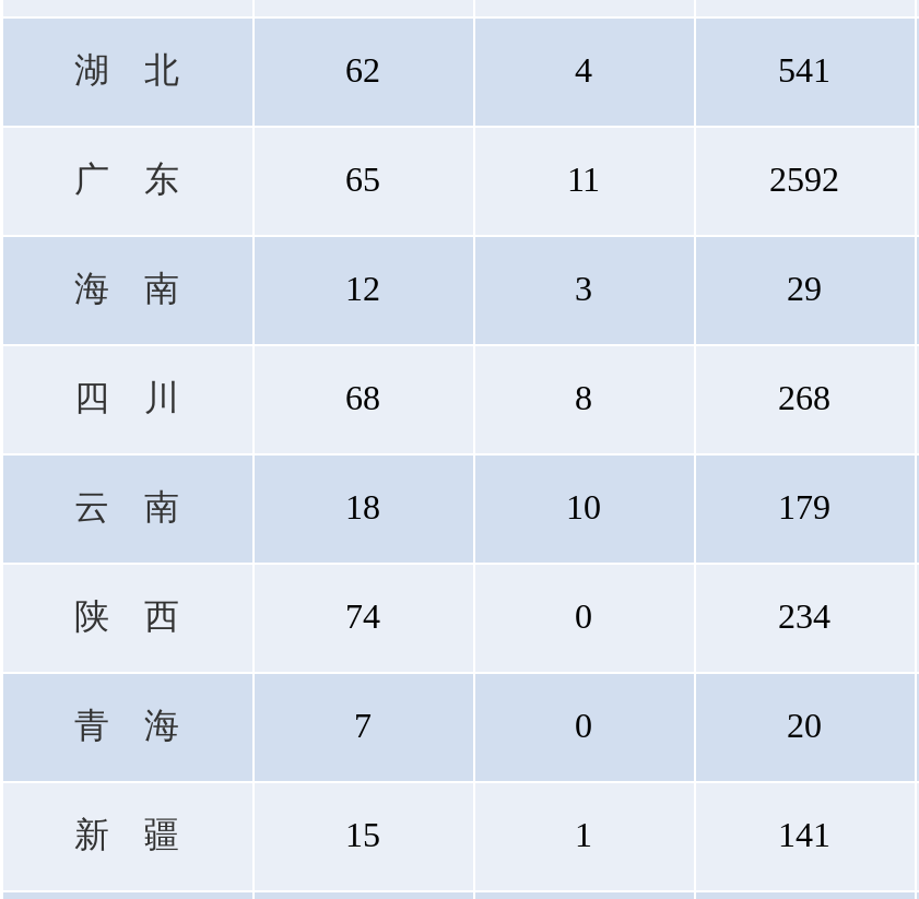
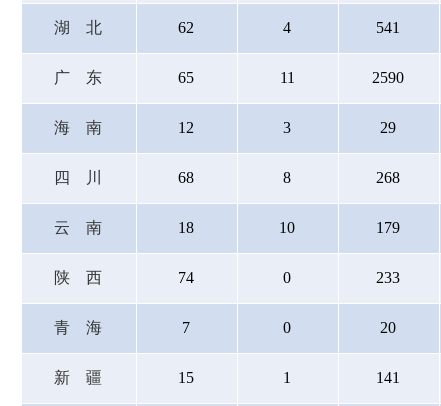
- 2592
+ 2590

- 234
+ 233
